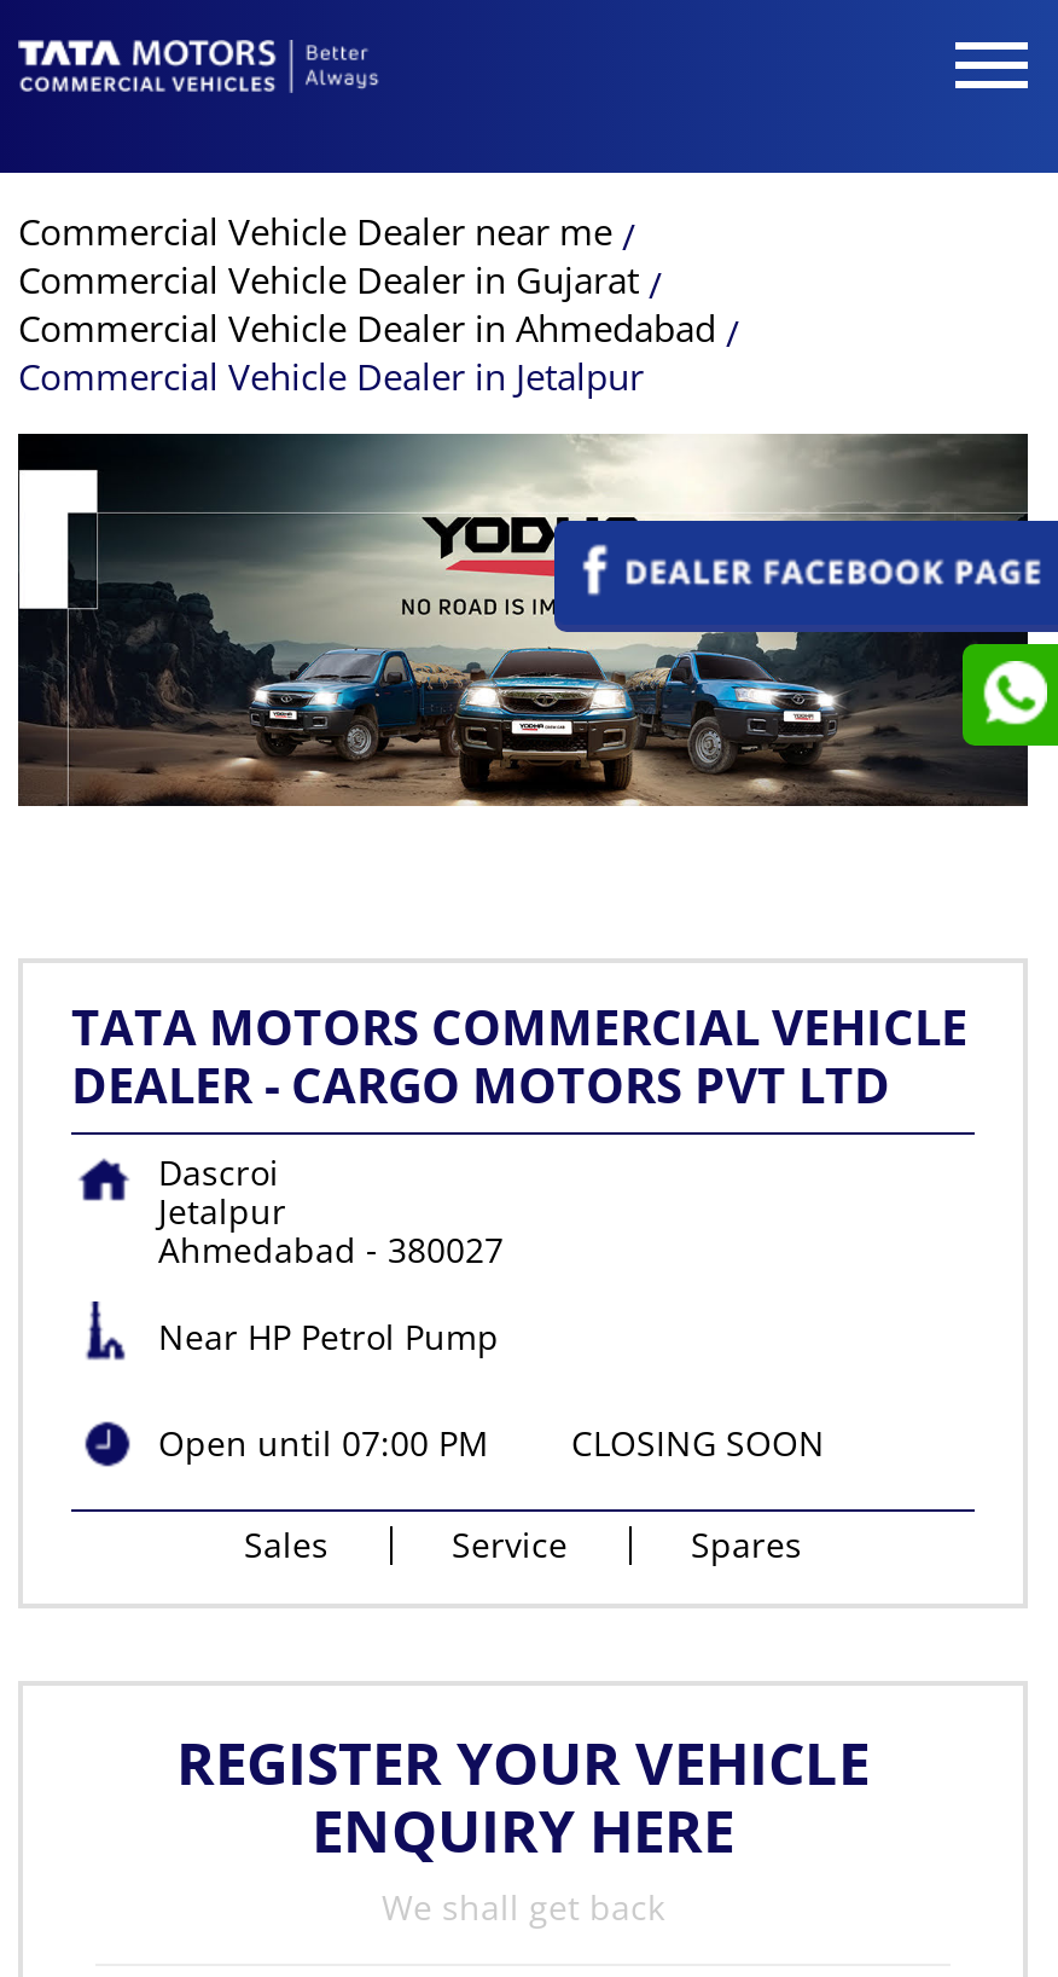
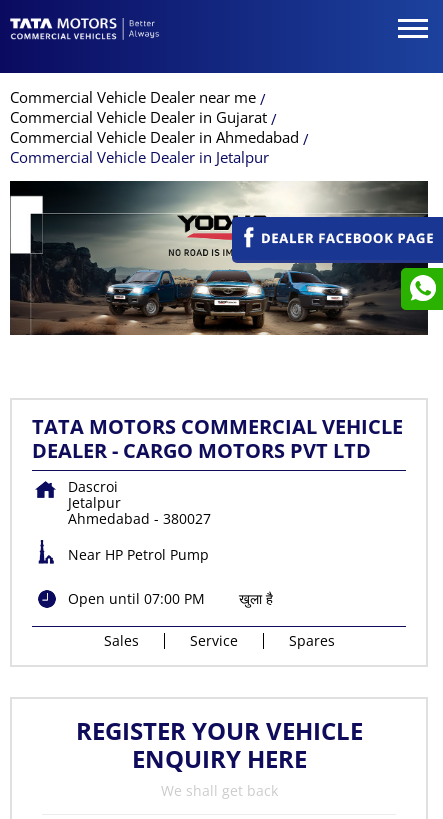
- CLOSING SOON
+ खुला है
